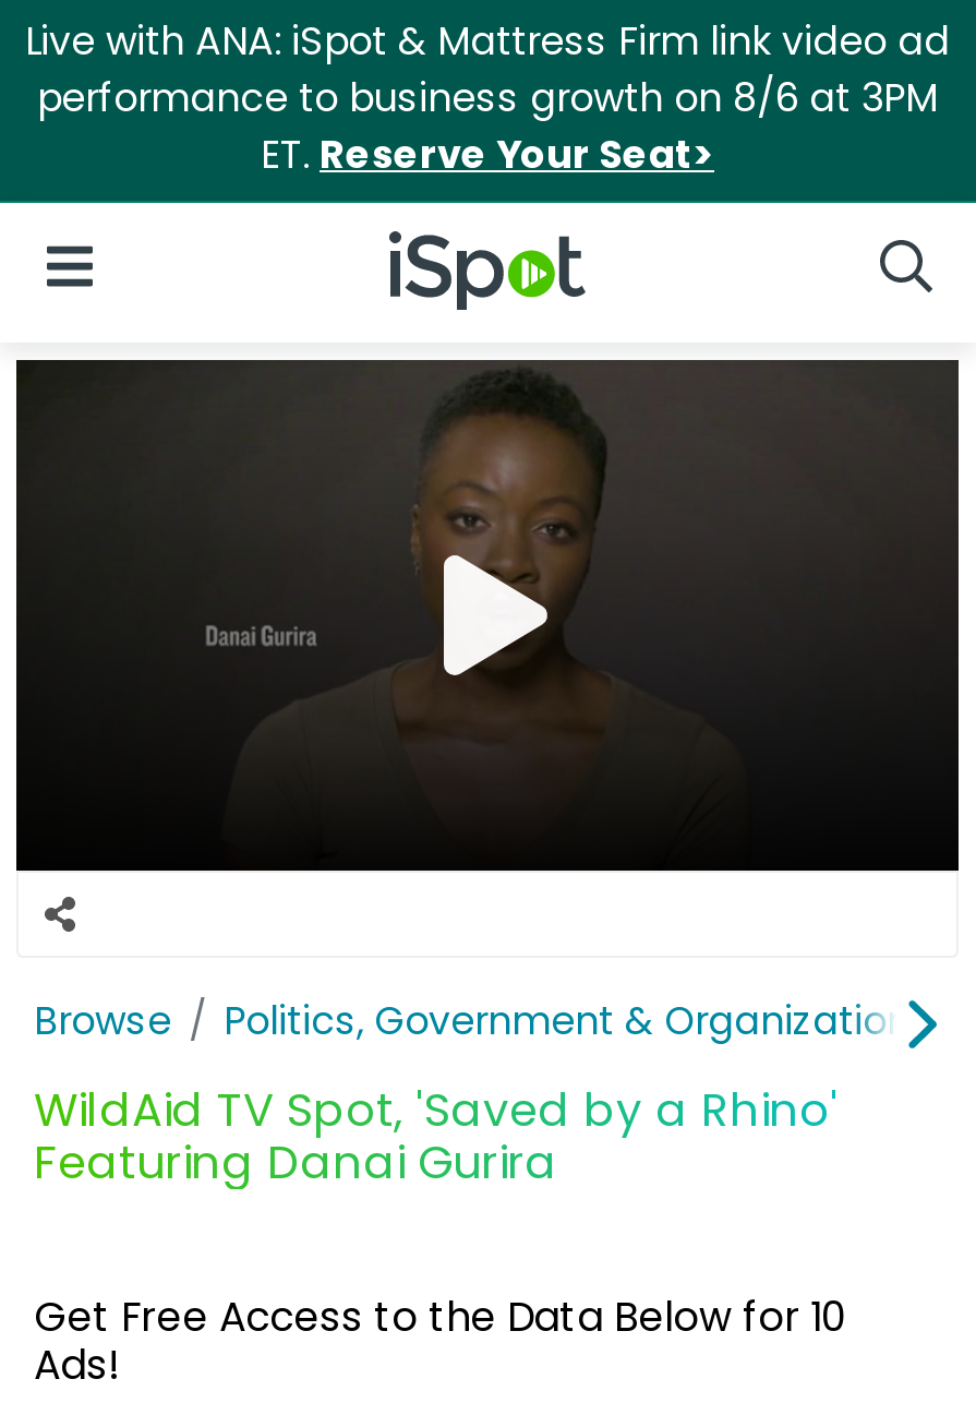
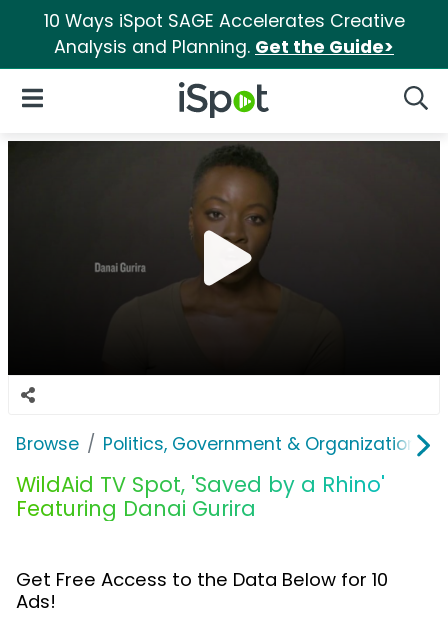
- Live with ANA: iSpot & Mattress Firm link video ad
- performance to business growth on 8/6 at 3PM
- ET. Reserve Your Seat>
+ 10 Ways iSpot SAGE Accelerates Creative
+ Analysis and Planning. Get the Guide>
